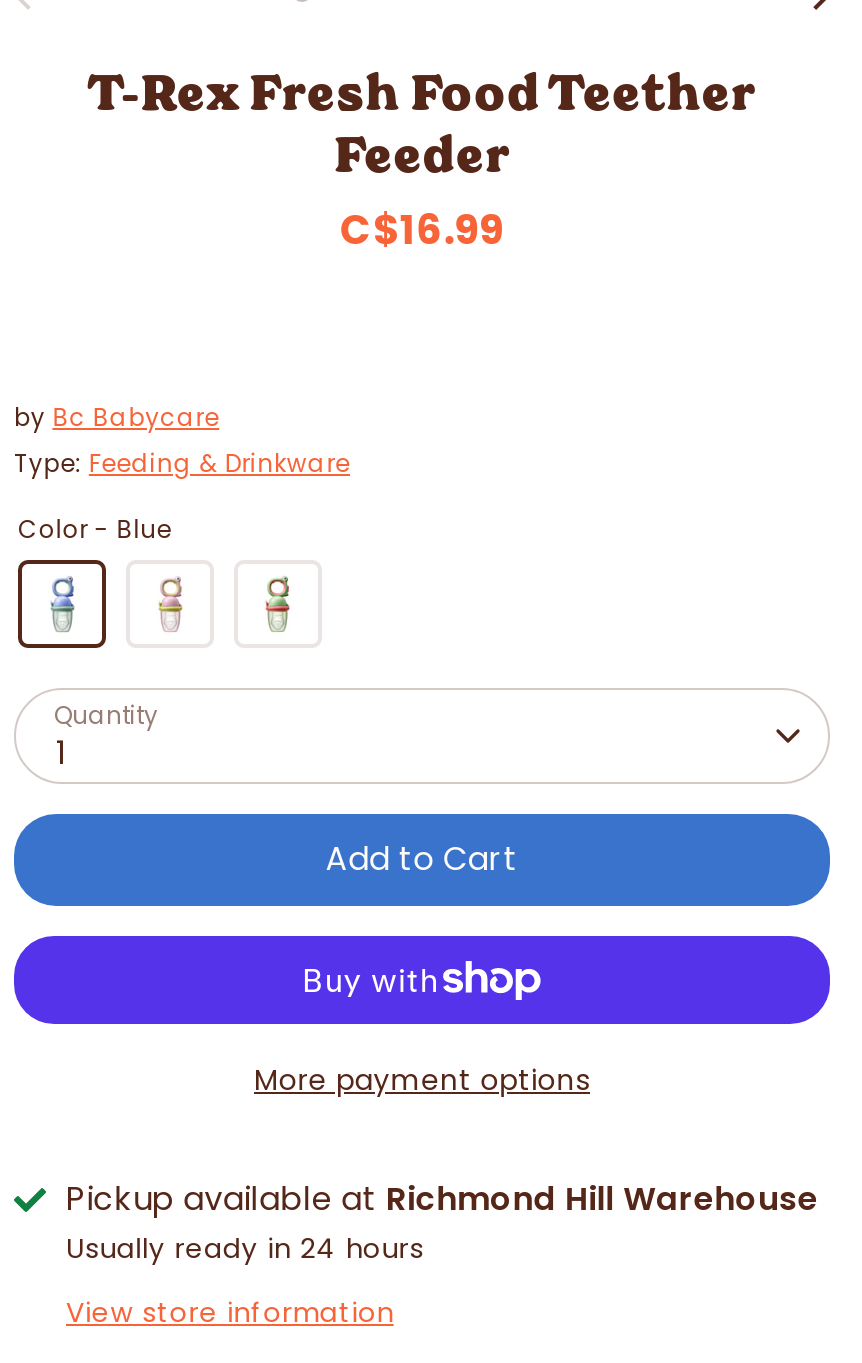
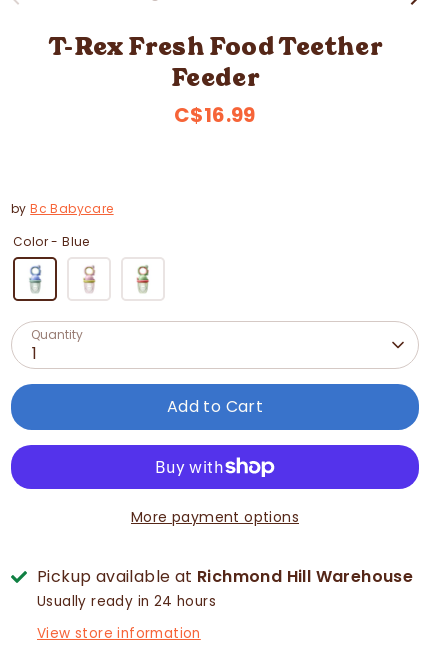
- Type: Feeding & Drinkware
